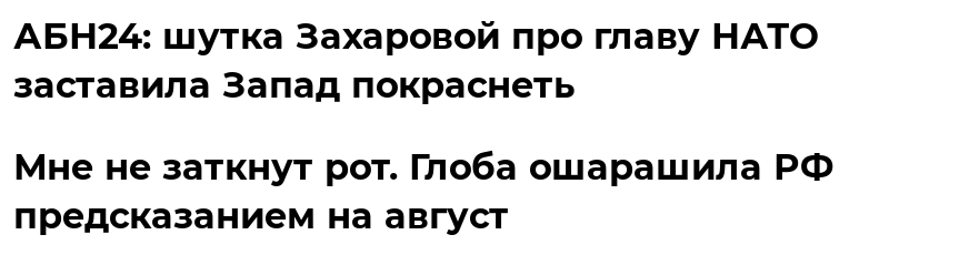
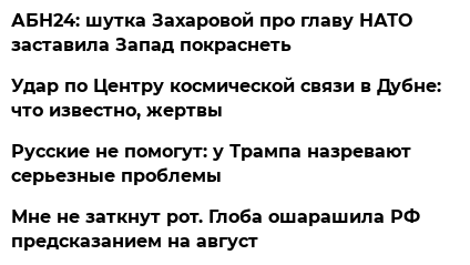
+ Удар по Центру космической связи в Дубне:
+ что известно, жертвы
+ Русские не помогут: у Трампа назревают
+ серьезные проблемы
